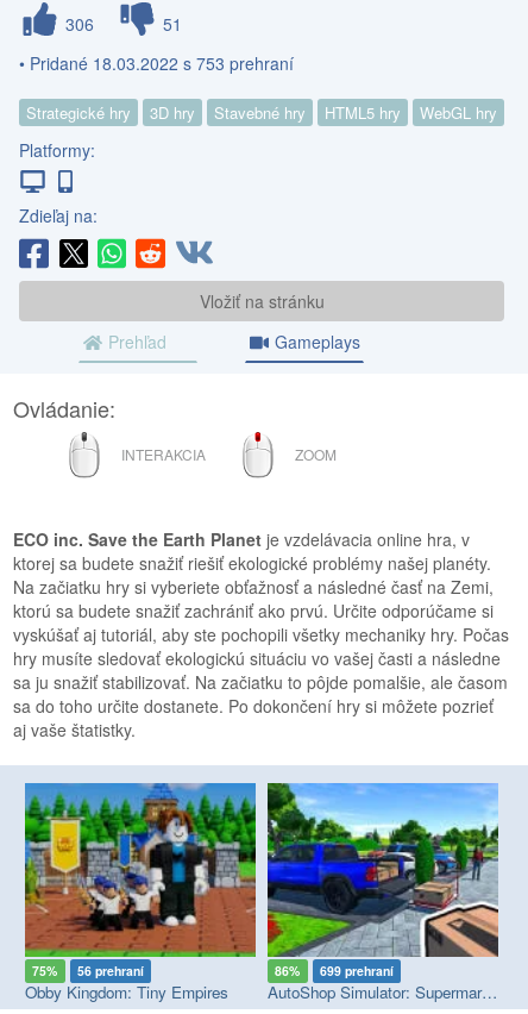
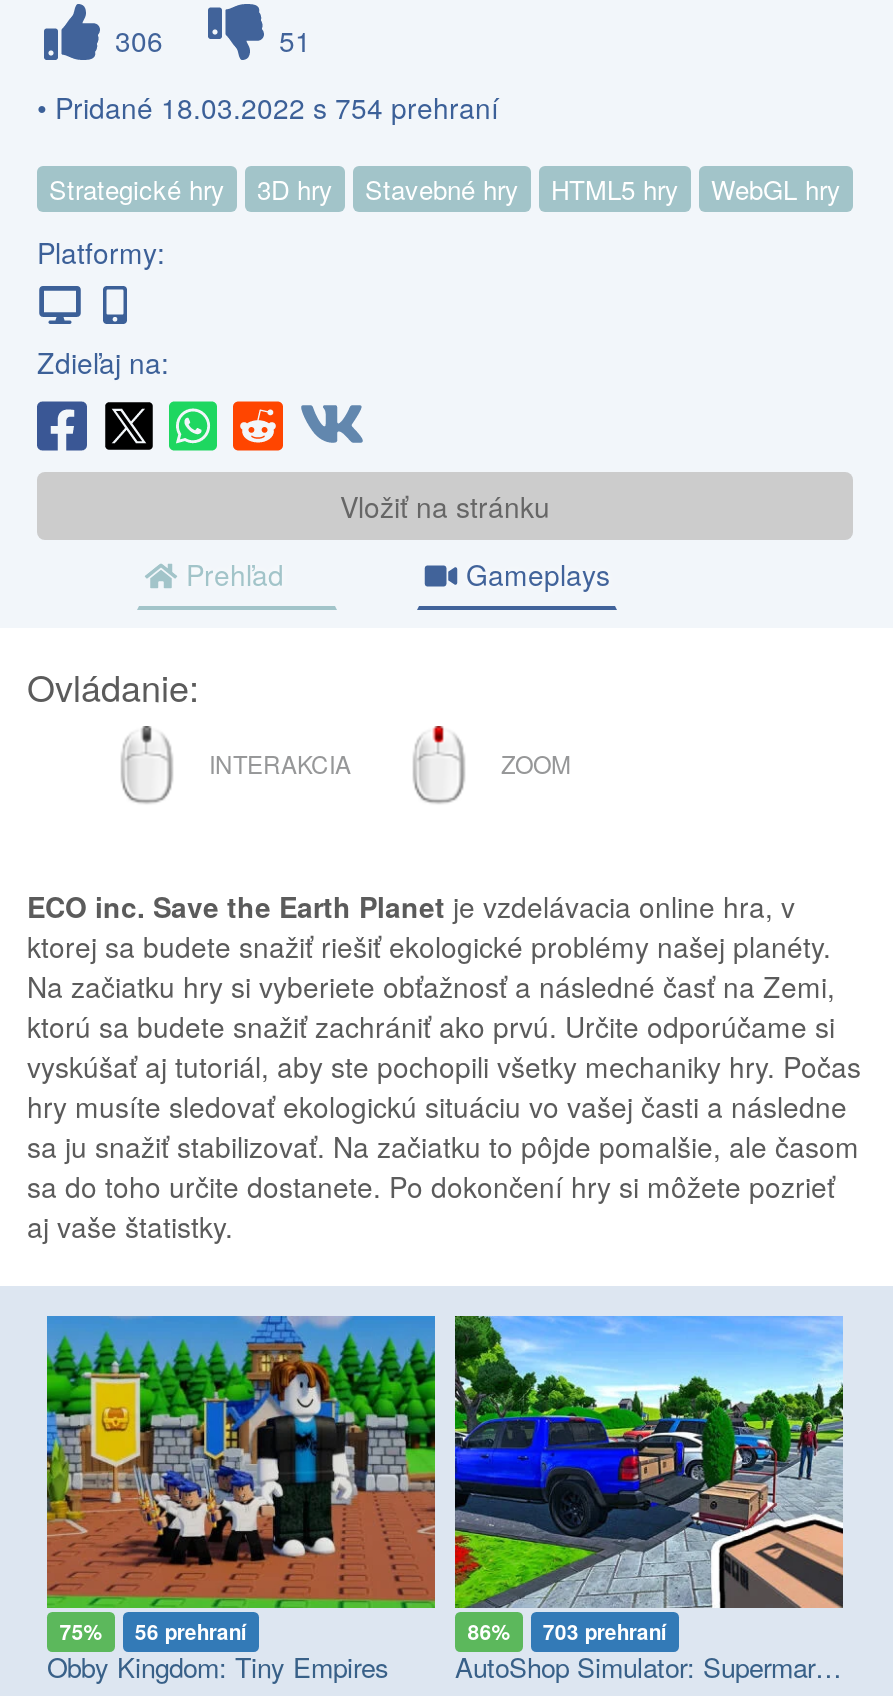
- • Pridané 18.03.2022 s 753 prehraní
+ • Pridané 18.03.2022 s 754 prehraní

- 86% 699 prehraní
+ 86% 703 prehraní
